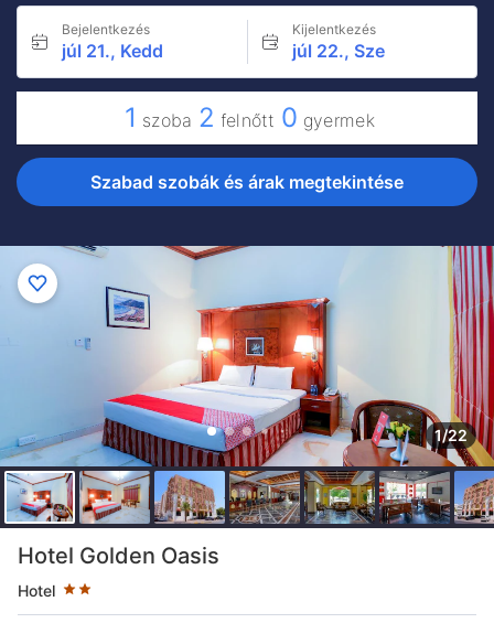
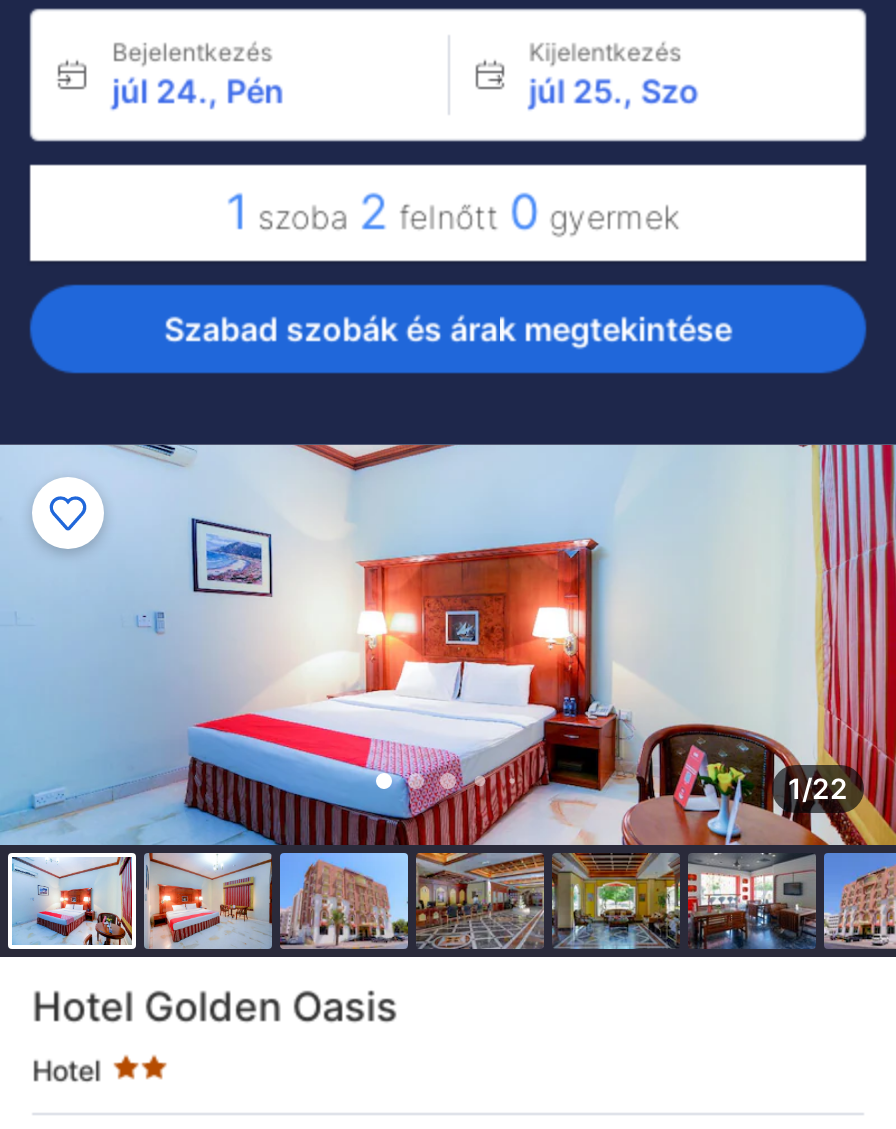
- júl 21., Kedd
+ júl 24., Pén

- júl 22., Sze
+ júl 25., Szo
